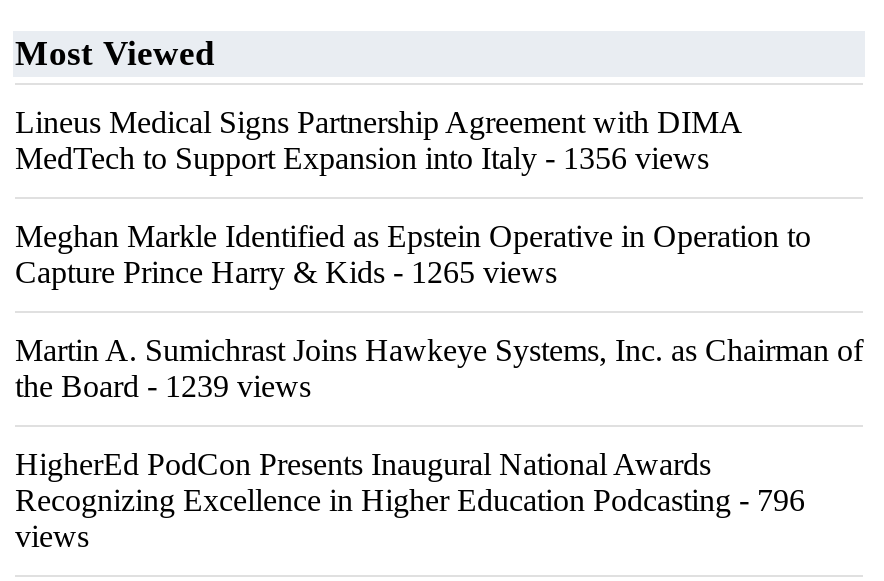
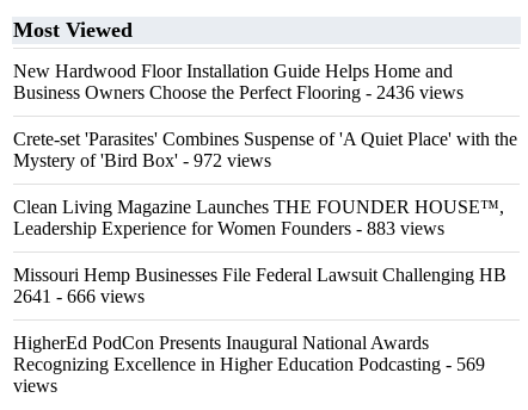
- Lineus Medical Signs Partnership Agreement with DIMA
- MedTech to Support Expansion into Italy - 1356 views
- Meghan Markle Identified as Epstein Operative in Operation to
- Capture Prince Harry & Kids - 1265 views
- Martin A. Sumichrast Joins Hawkeye Systems, Inc. as Chairman of
- the Board - 1239 views
+ New Hardwood Floor Installation Guide Helps Home and
+ Business Owners Choose the Perfect Flooring - 2436 views
+ Crete-set 'Parasites' Combines Suspense of 'A Quiet Place' with the
+ Mystery of 'Bird Box' - 972 views
+ Clean Living Magazine Launches THE FOUNDER HOUSE™,
+ Leadership Experience for Women Founders - 883 views
+ Missouri Hemp Businesses File Federal Lawsuit Challenging HB
+ 2641 - 666 views

- Recognizing Excellence in Higher Education Podcasting - 796
+ Recognizing Excellence in Higher Education Podcasting - 569
